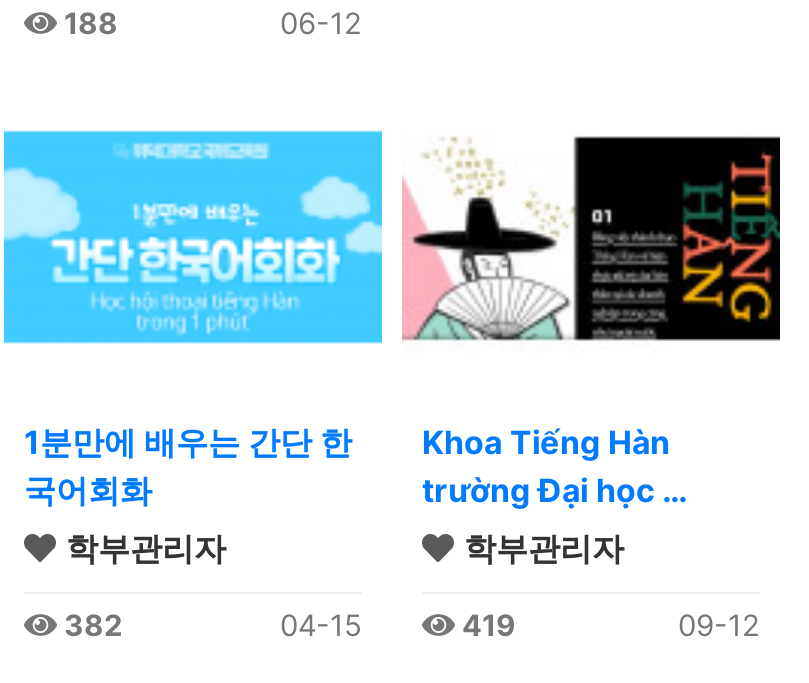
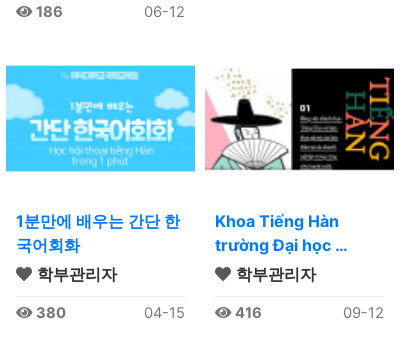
- 188
+ 186

- 382
+ 380

- 419
+ 416
